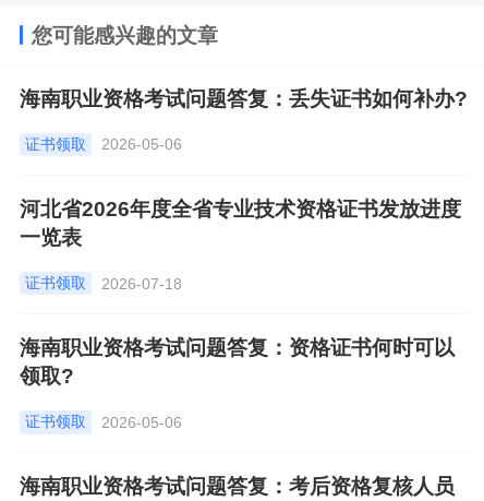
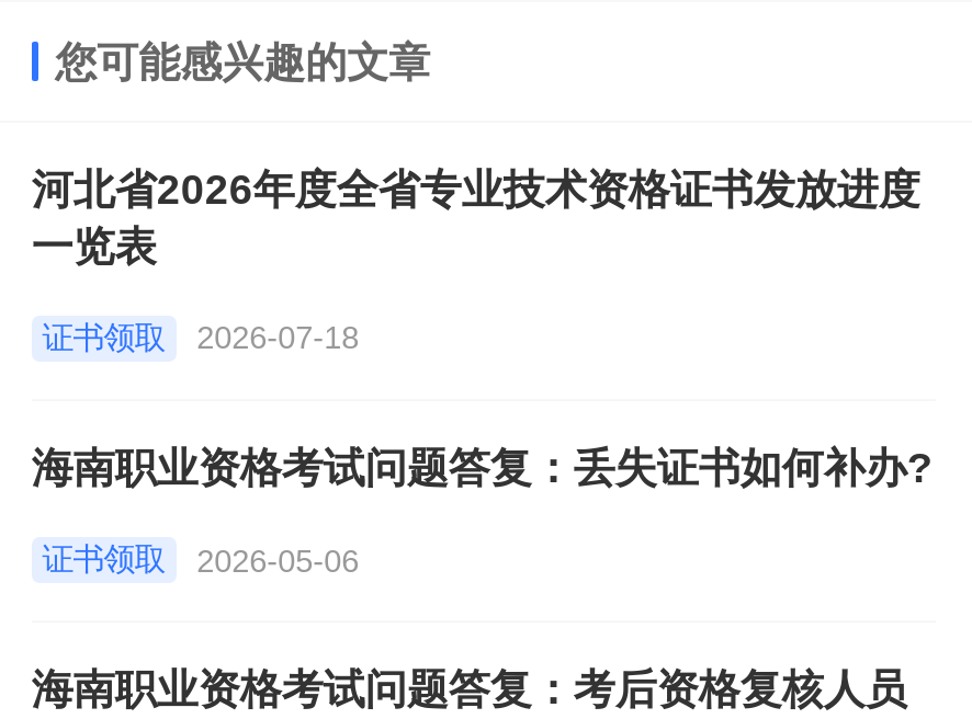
moved down: 海南职业资格考试问题答复：丢失证书如何补办?

- 证书领取
- 2026-05-06

- 海南职业资格考试问题答复：资格证书何时可以
- 领取?
